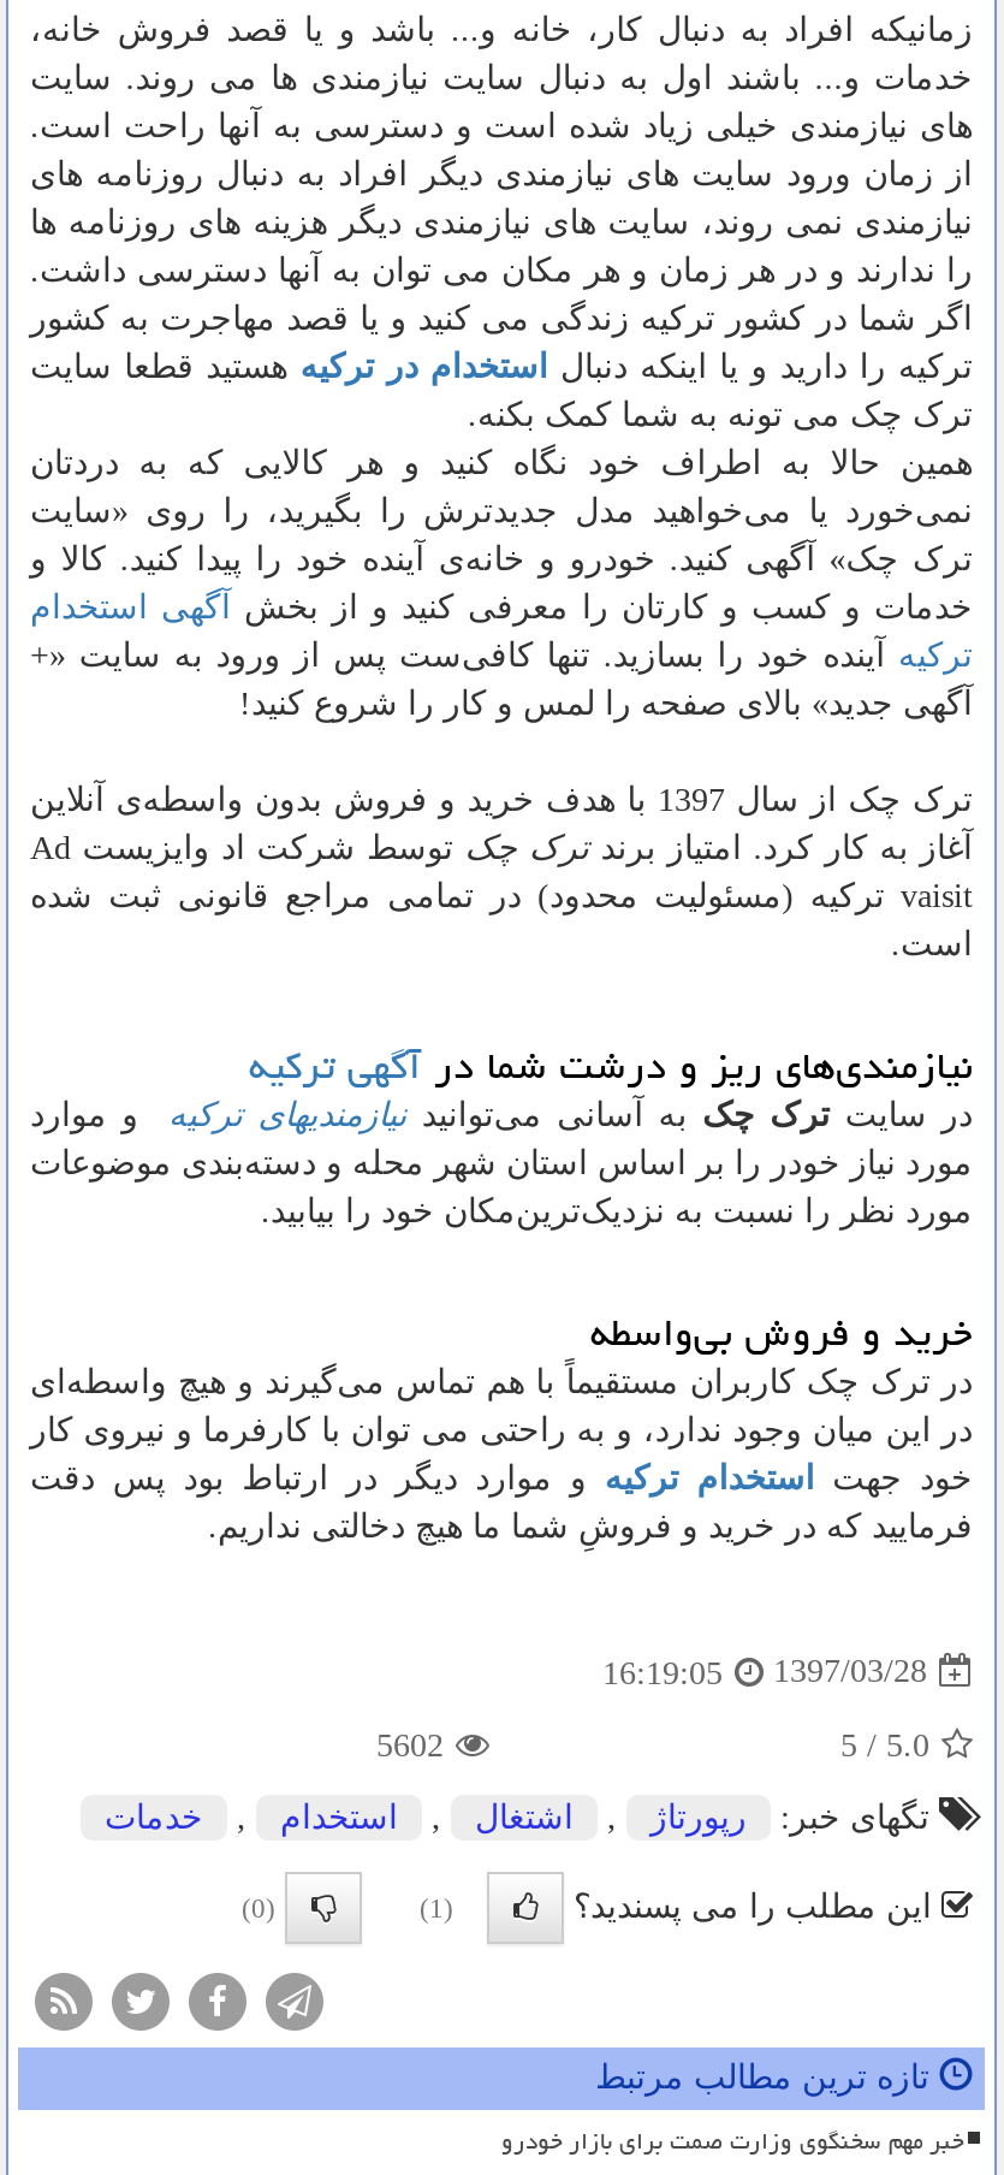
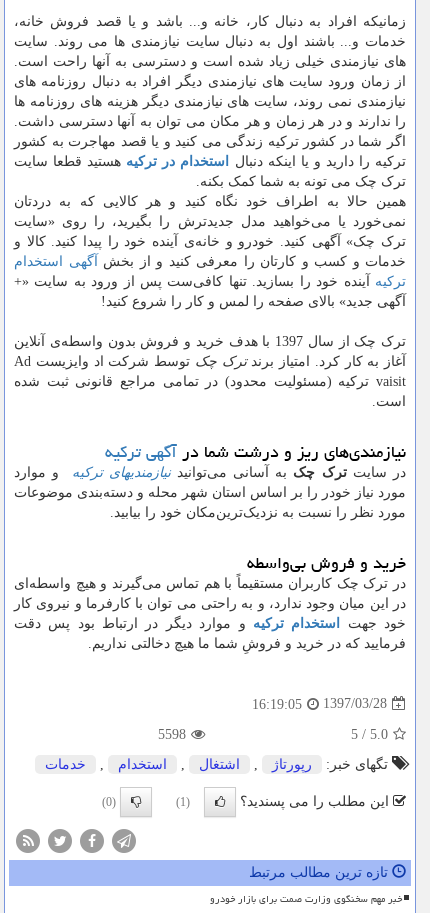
- 5602
+ 5598
